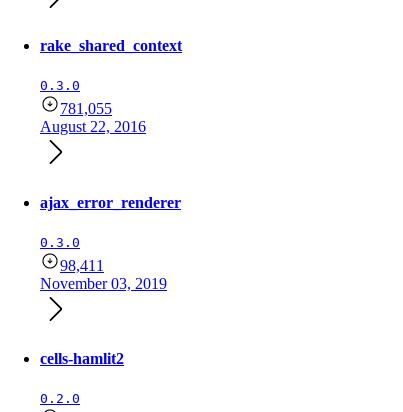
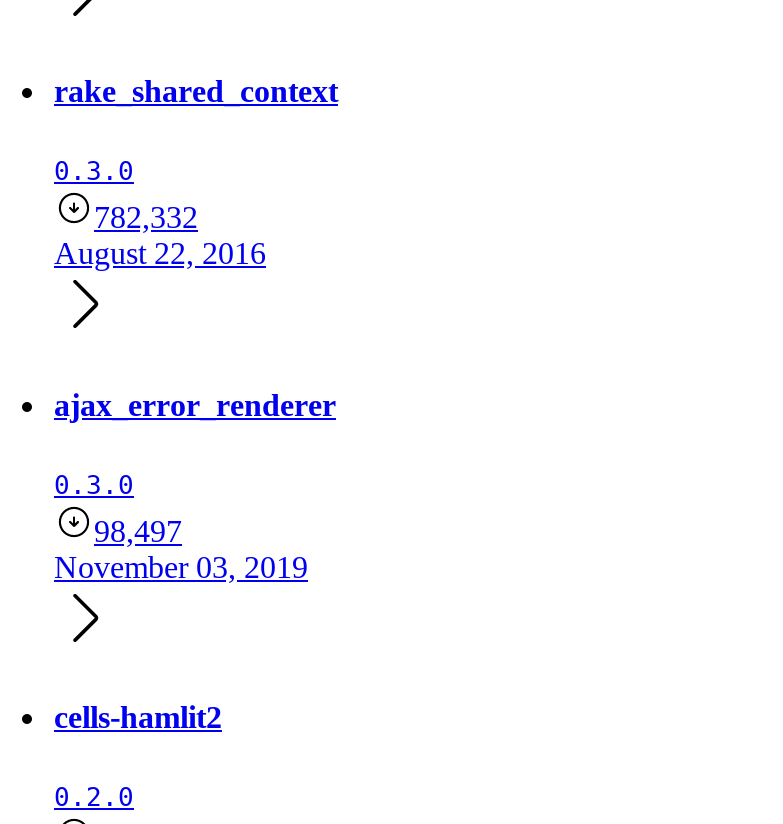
- 781,055
+ 782,332

- 98,411
+ 98,497
